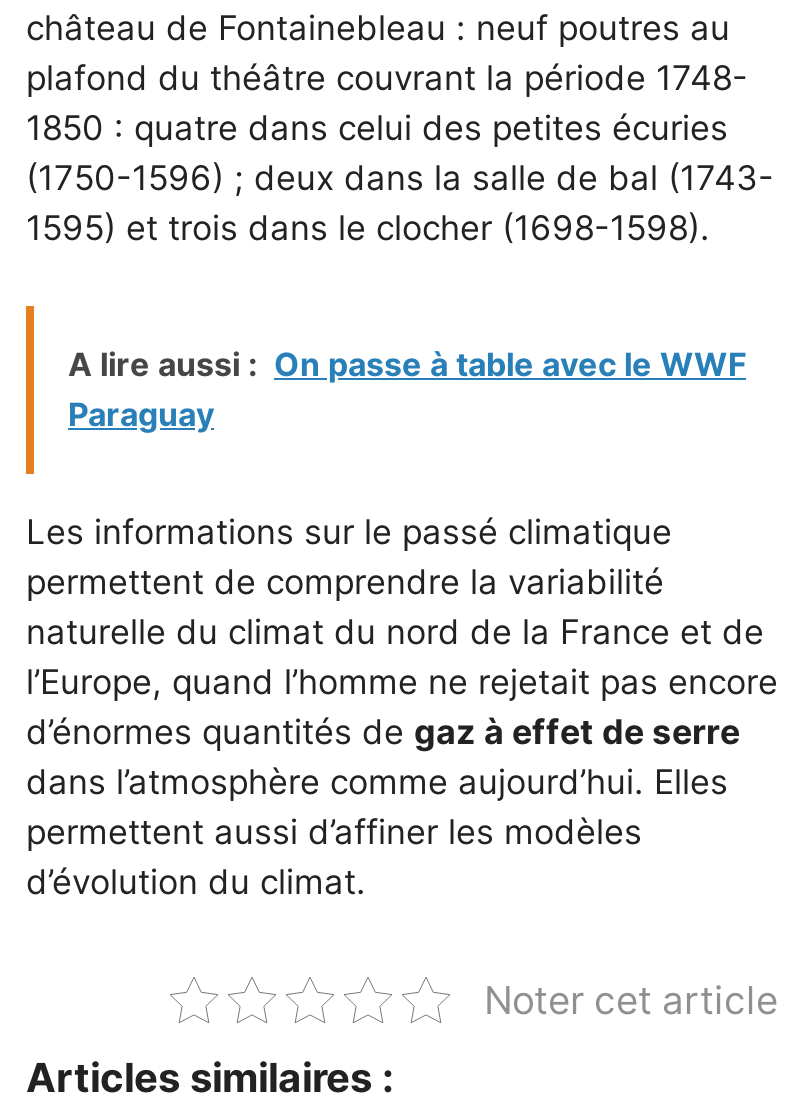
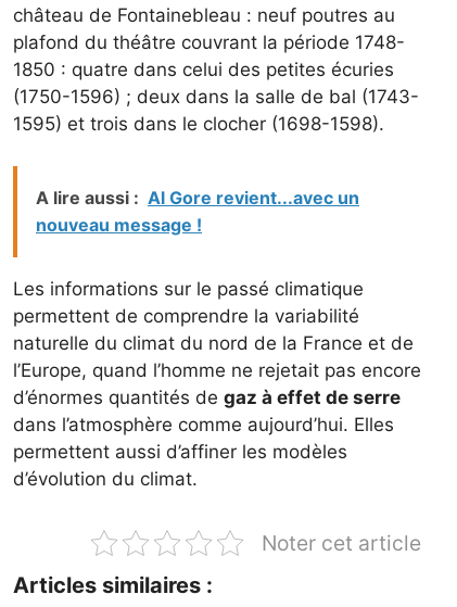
- A lire aussi : On passe à table avec le WWF
- Paraguay
+ A lire aussi : Al Gore revient...avec un
+ nouveau message !
